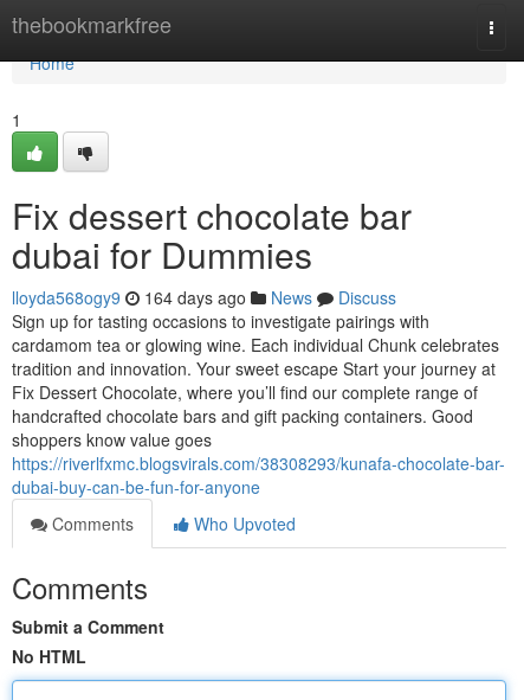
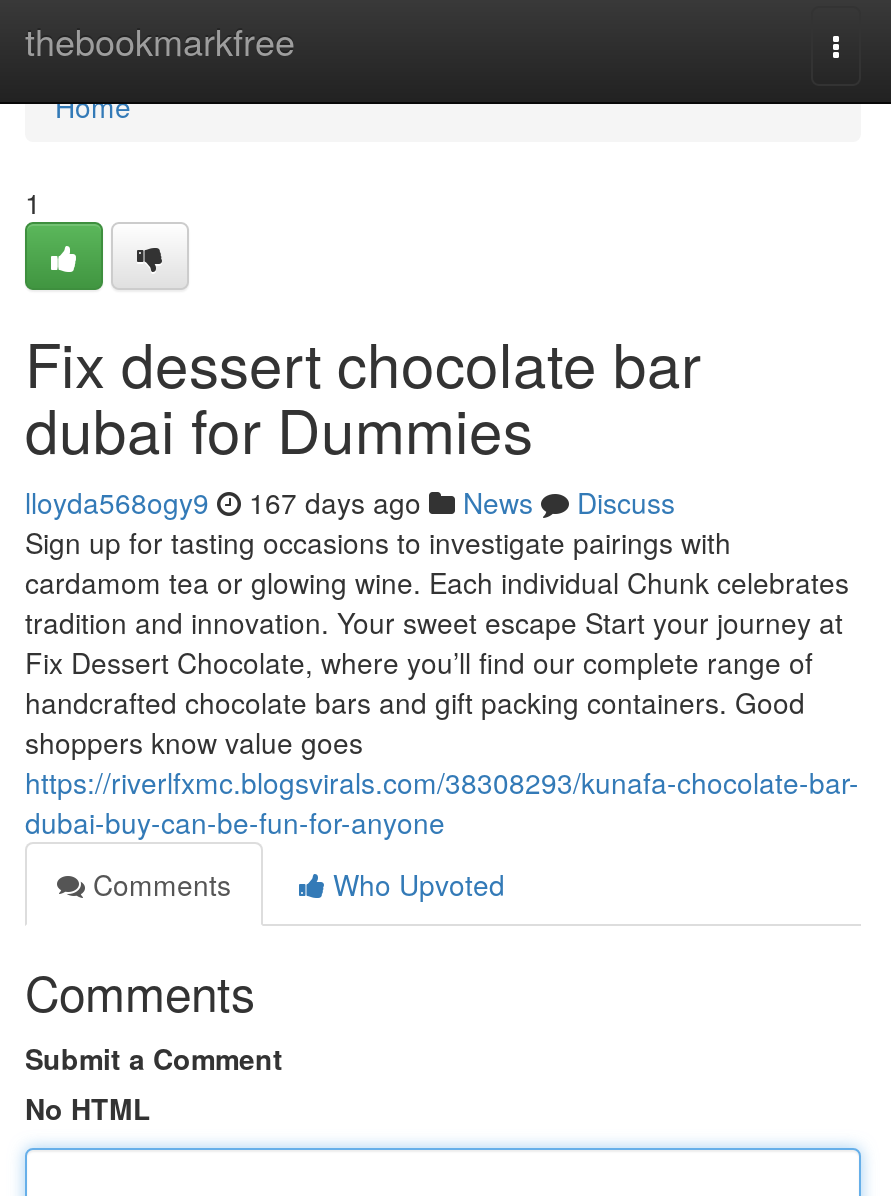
- lloyda568ogy9 164 days ago News Discuss
+ lloyda568ogy9 167 days ago News Discuss
